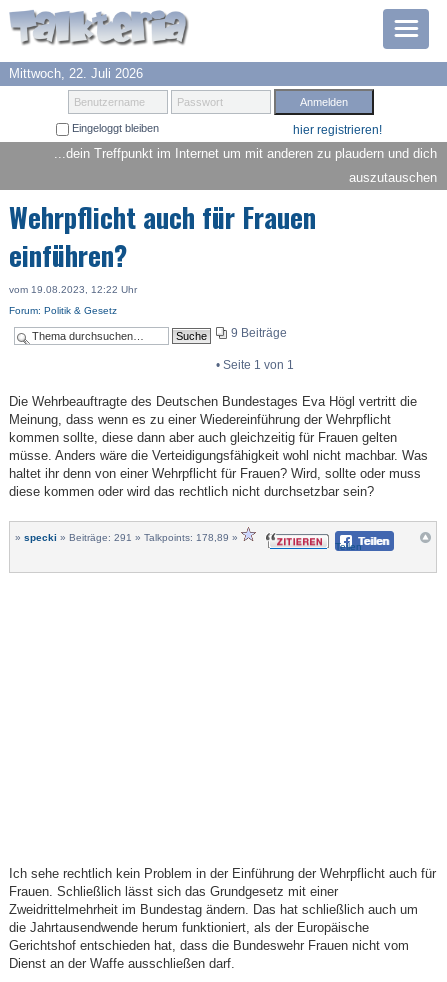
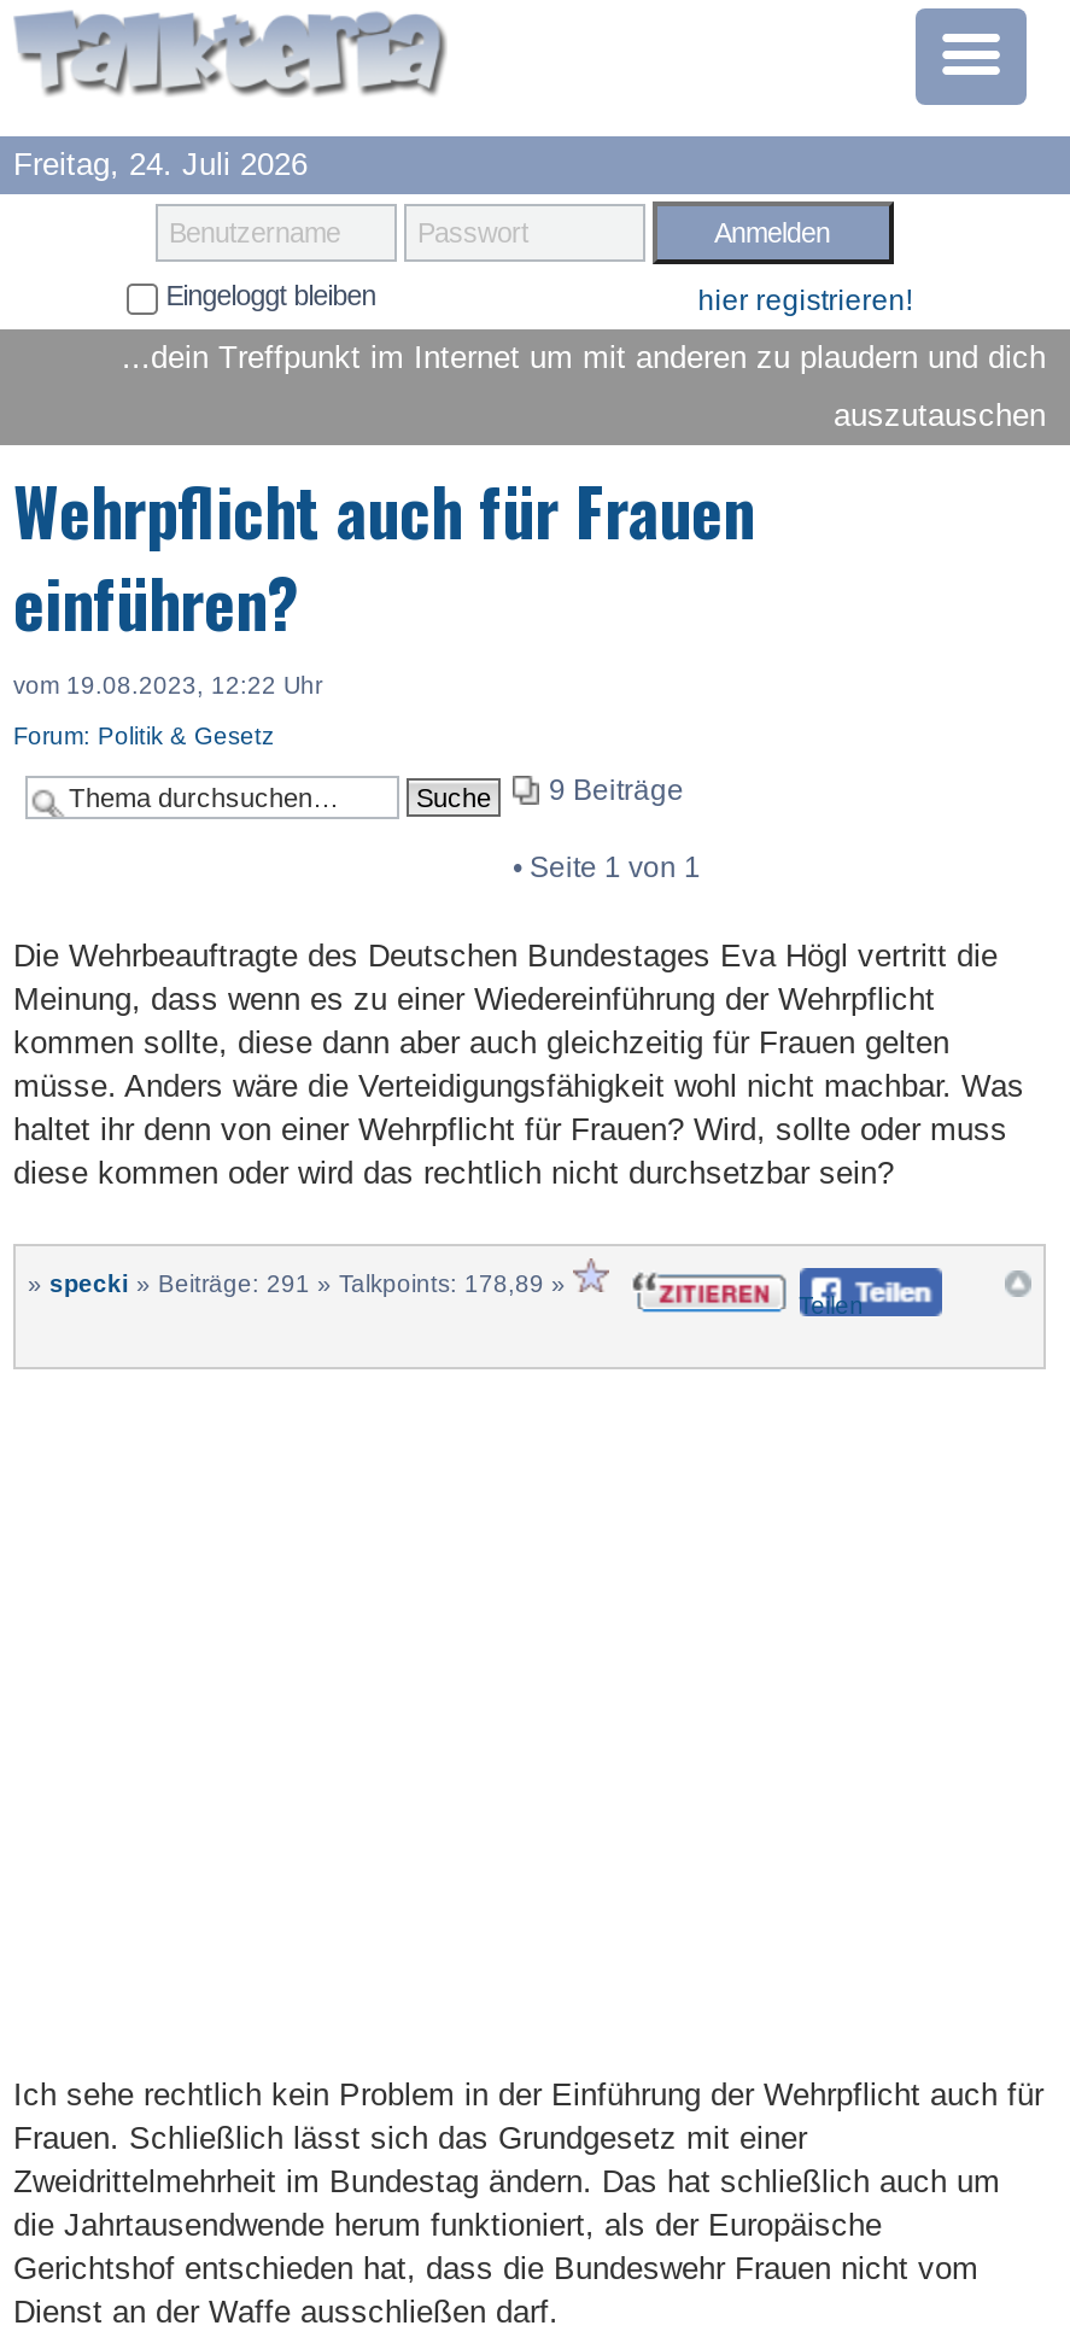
- Mittwoch, 22. Juli 2026
+ Freitag, 24. Juli 2026
